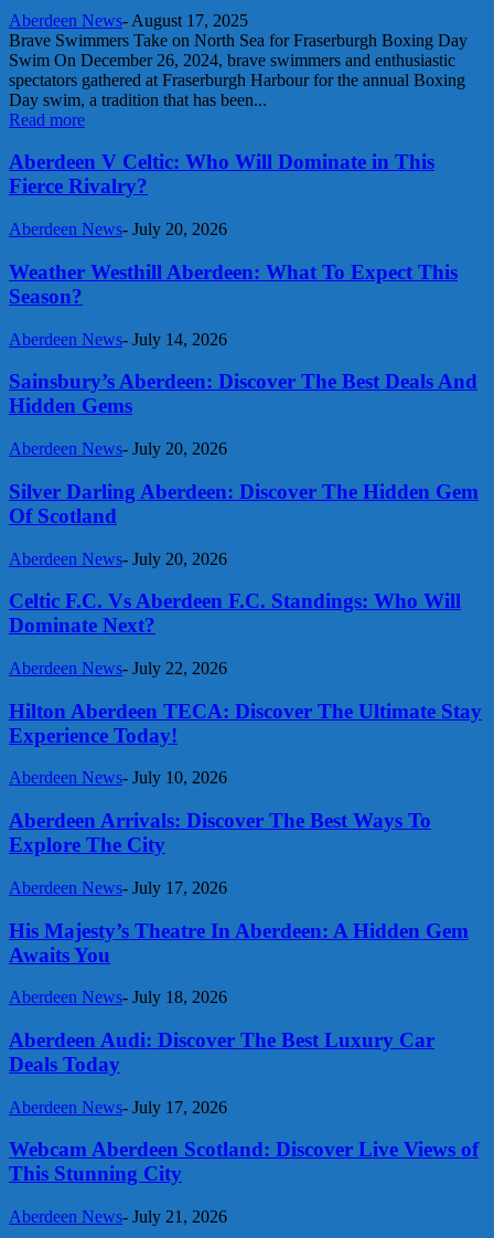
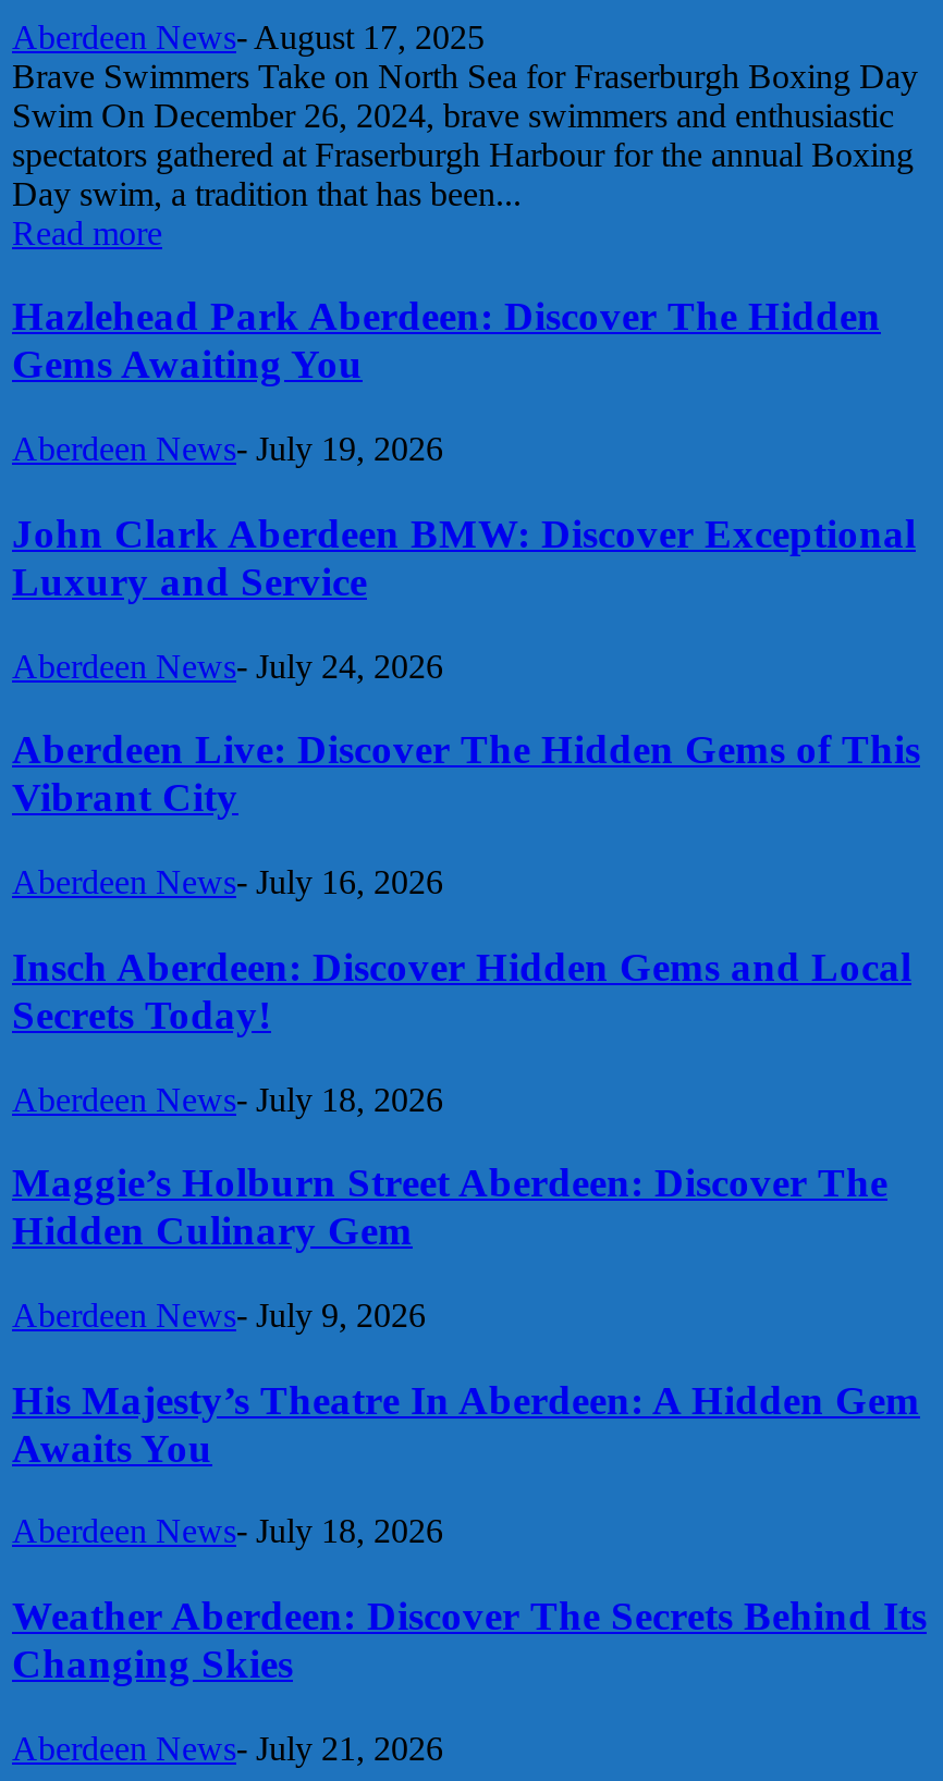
- Aberdeen V Celtic: Who Will Dominate in This
- Fierce Rivalry?
- Aberdeen News- July 20, 2026
- Weather Westhill Aberdeen: What To Expect This
- Season?
- Aberdeen News- July 14, 2026
- Sainsbury’s Aberdeen: Discover The Best Deals And
- Hidden Gems
- Aberdeen News- July 20, 2026
- Silver Darling Aberdeen: Discover The Hidden Gem
- Of Scotland
- Aberdeen News- July 20, 2026
- Celtic F.C. Vs Aberdeen F.C. Standings: Who Will
- Dominate Next?
- Aberdeen News- July 22, 2026
- Hilton Aberdeen TECA: Discover The Ultimate Stay
- Experience Today!
- Aberdeen News- July 10, 2026
- Aberdeen Arrivals: Discover The Best Ways To
- Explore The City
- Aberdeen News- July 17, 2026
+ Hazlehead Park Aberdeen: Discover The Hidden
+ Gems Awaiting You
+ Aberdeen News- July 19, 2026
+ John Clark Aberdeen BMW: Discover Exceptional
+ Luxury and Service
+ Aberdeen News- July 24, 2026
+ Aberdeen Live: Discover The Hidden Gems of This
+ Vibrant City
+ Aberdeen News- July 16, 2026
+ Insch Aberdeen: Discover Hidden Gems and Local
+ Secrets Today!
+ Aberdeen News- July 18, 2026
+ Maggie’s Holburn Street Aberdeen: Discover The
+ Hidden Culinary Gem
+ Aberdeen News- July 9, 2026

- Aberdeen Audi: Discover The Best Luxury Car
- Deals Today
- Aberdeen News- July 17, 2026
- Webcam Aberdeen Scotland: Discover Live Views of
- This Stunning City
+ Weather Aberdeen: Discover The Secrets Behind Its
+ Changing Skies
